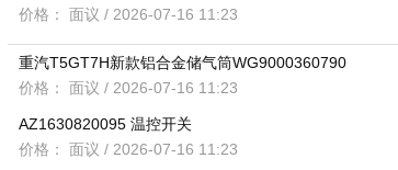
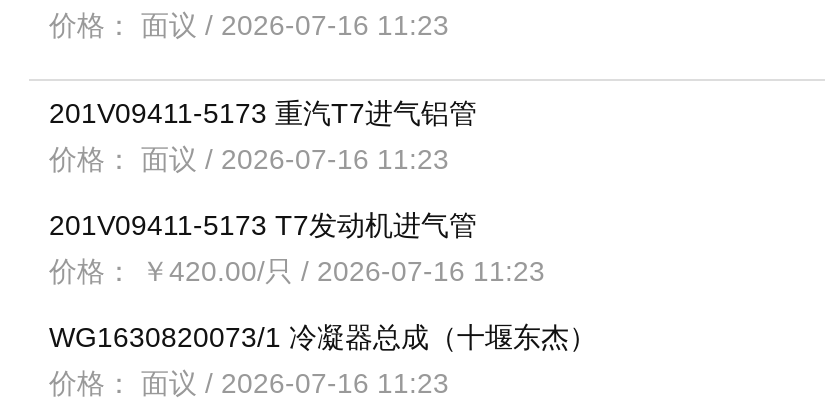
- 重汽T5GT7H新款铝合金储气筒WG9000360790
+ 201V09411-5173 重汽T7进气铝管

- AZ1630820095 温控开关
+ 201V09411-5173 T7发动机进气管
+ 价格： ￥420.00/只 / 2026-07-16 11:23
+ WG1630820073/1 冷凝器总成（十堰东杰）
